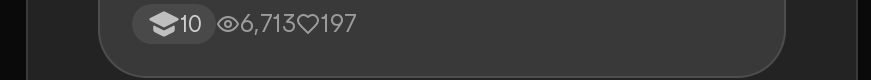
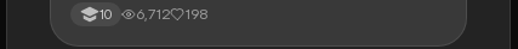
- 6,713
+ 6,712

- 197
+ 198
